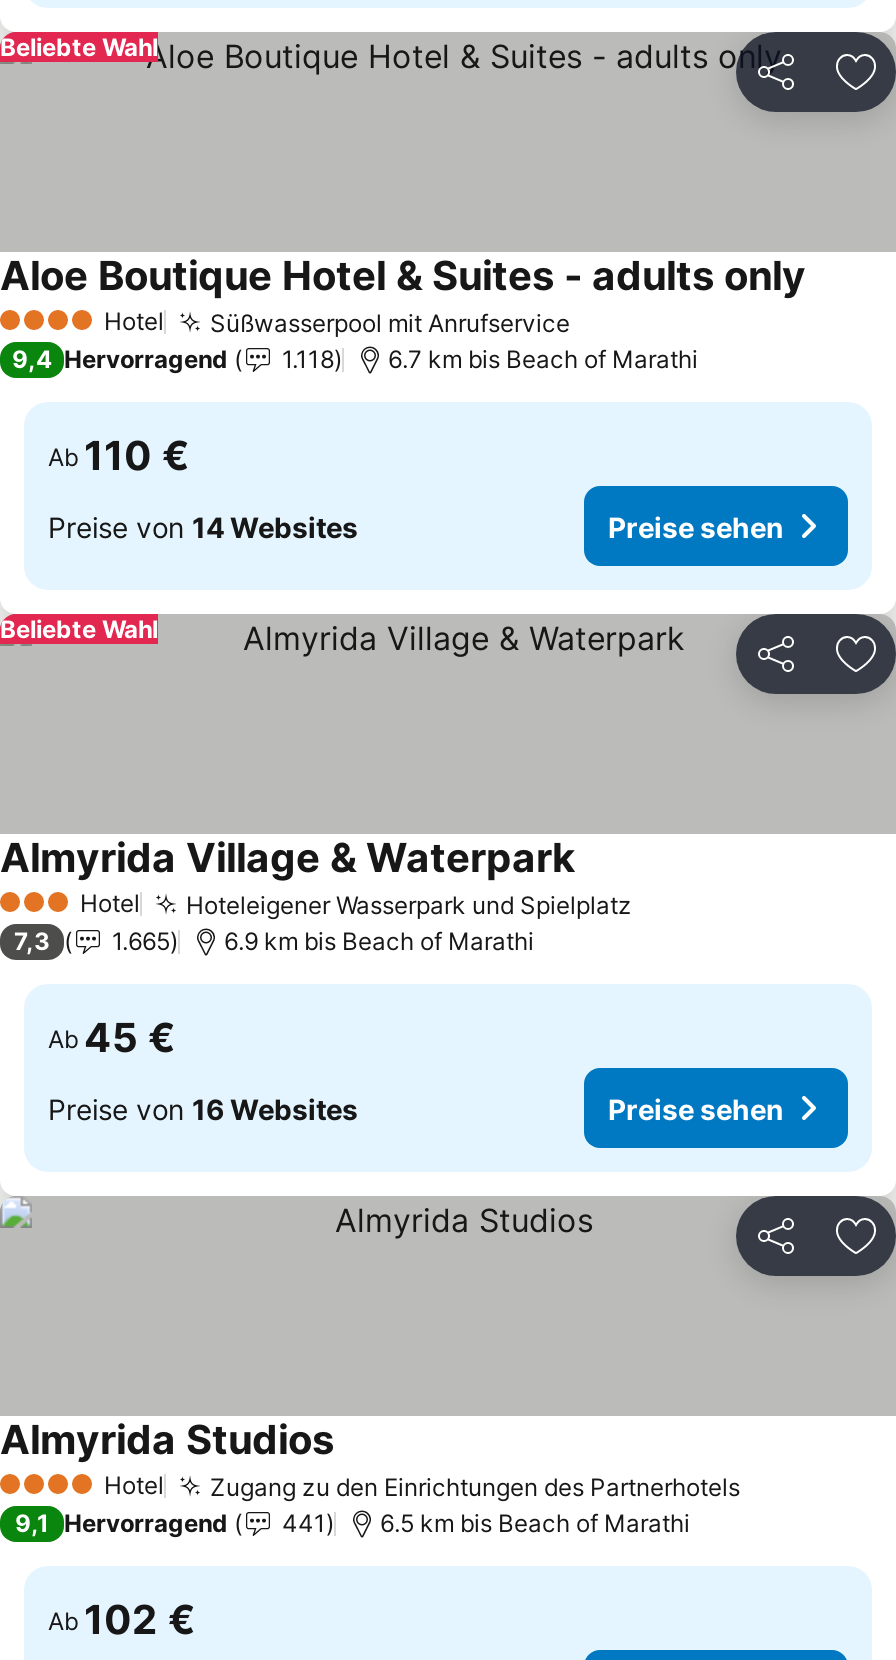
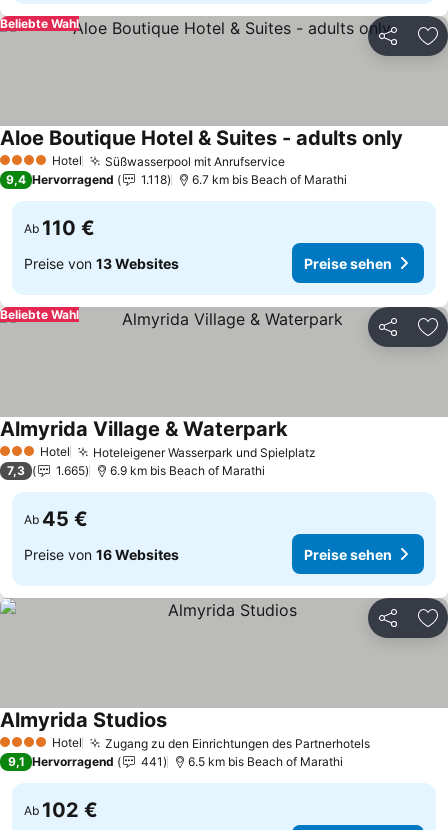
- Preise von 14 Websites
+ Preise von 13 Websites
